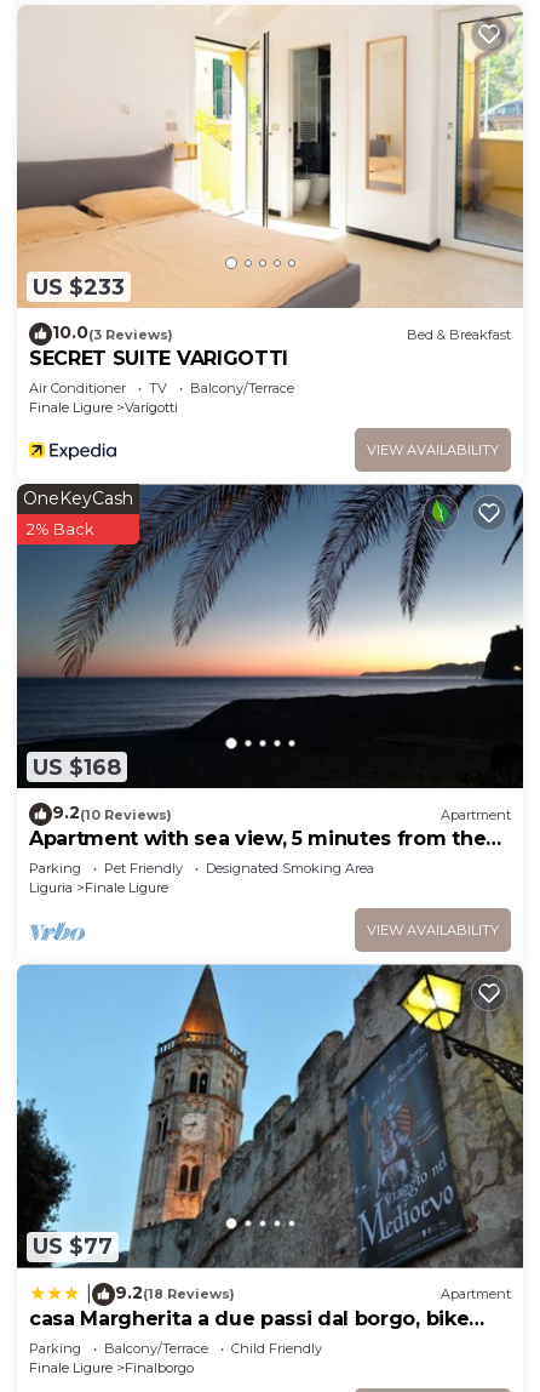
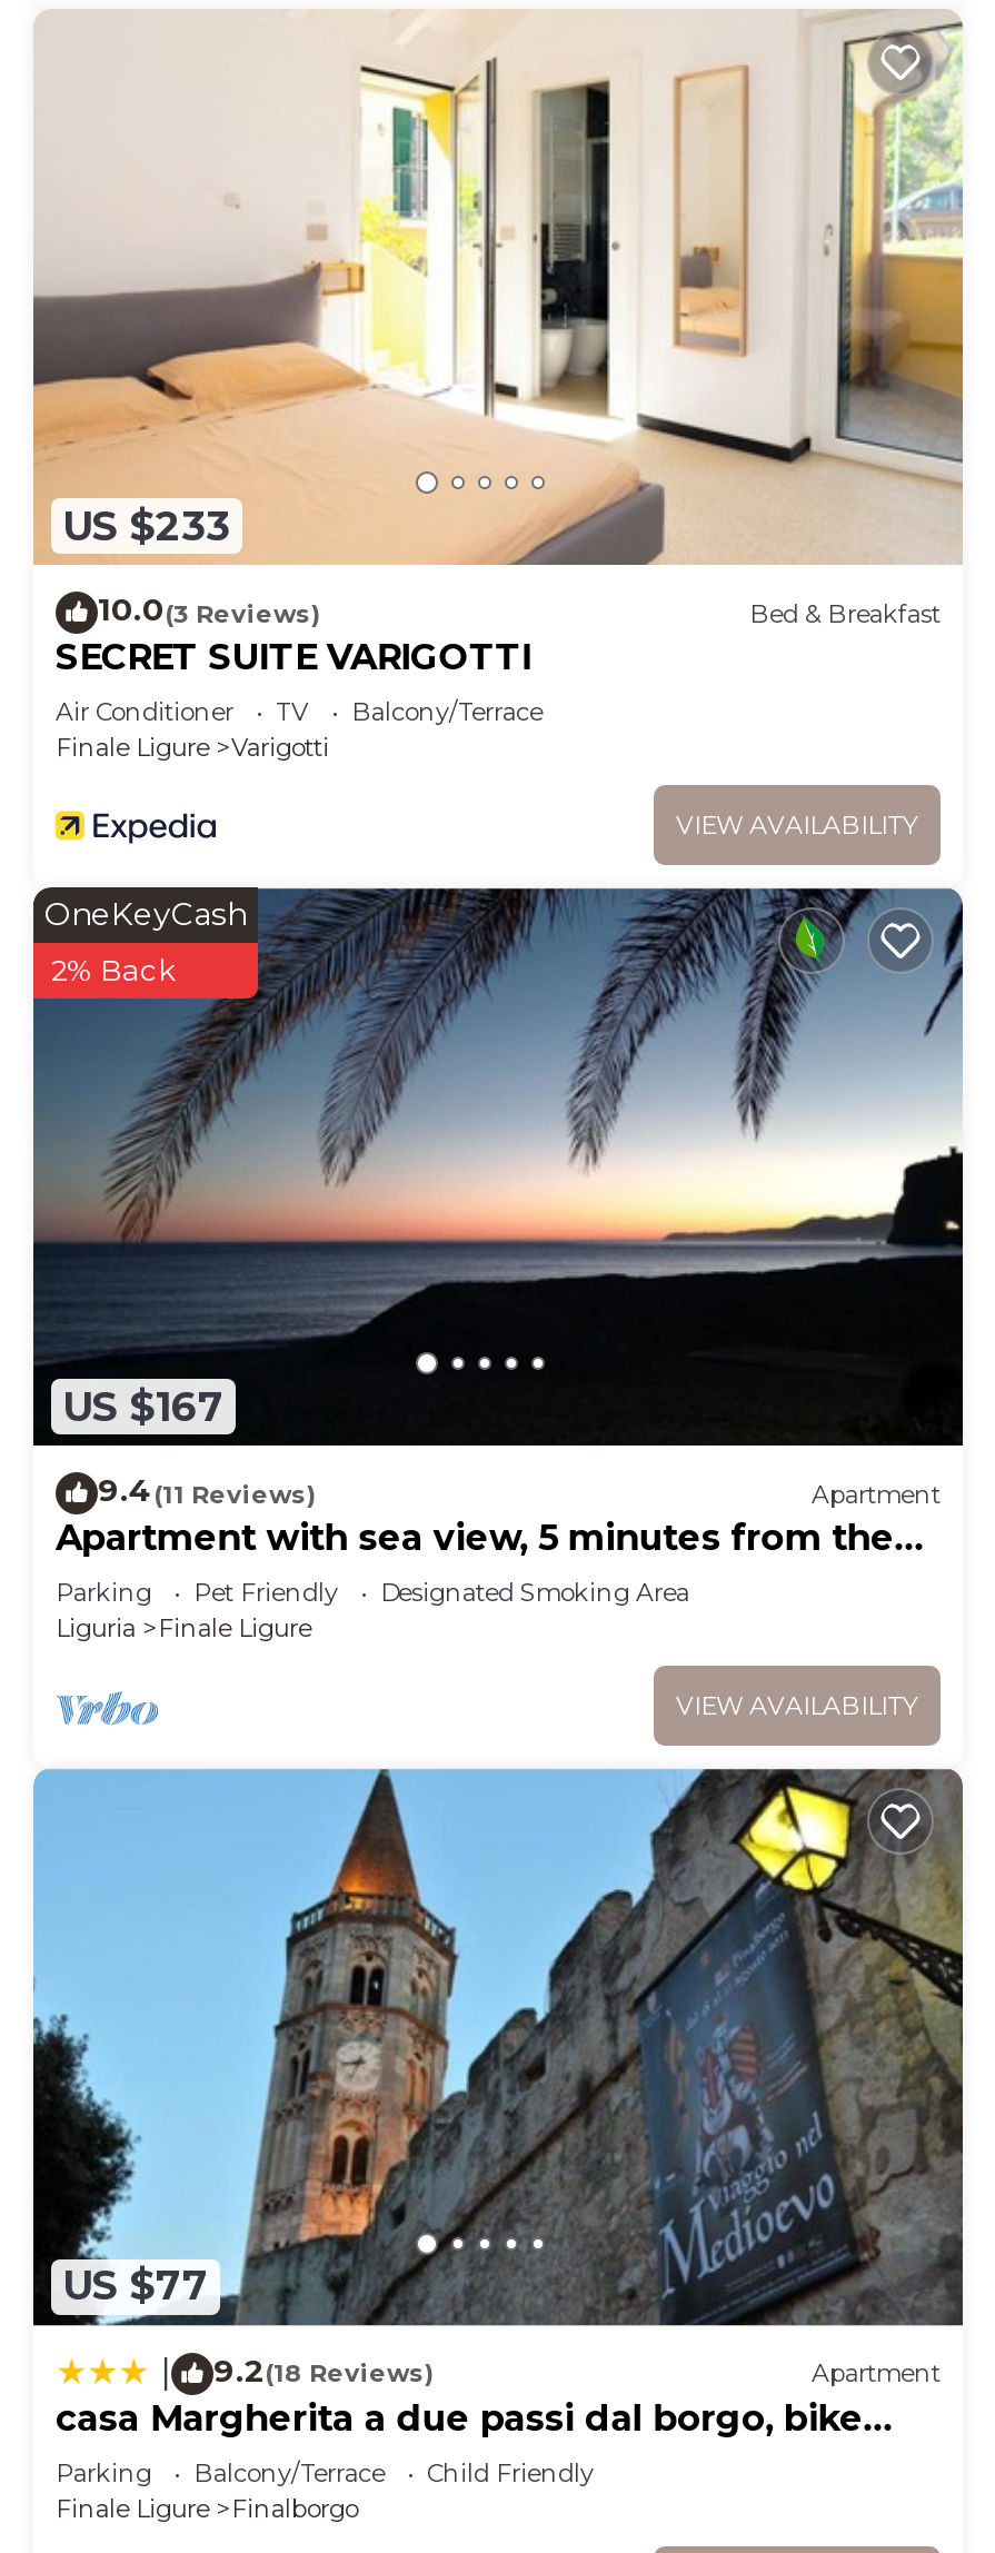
- US $168
+ US $167

- 9.2(10 Reviews)
+ 9.4(11 Reviews)
